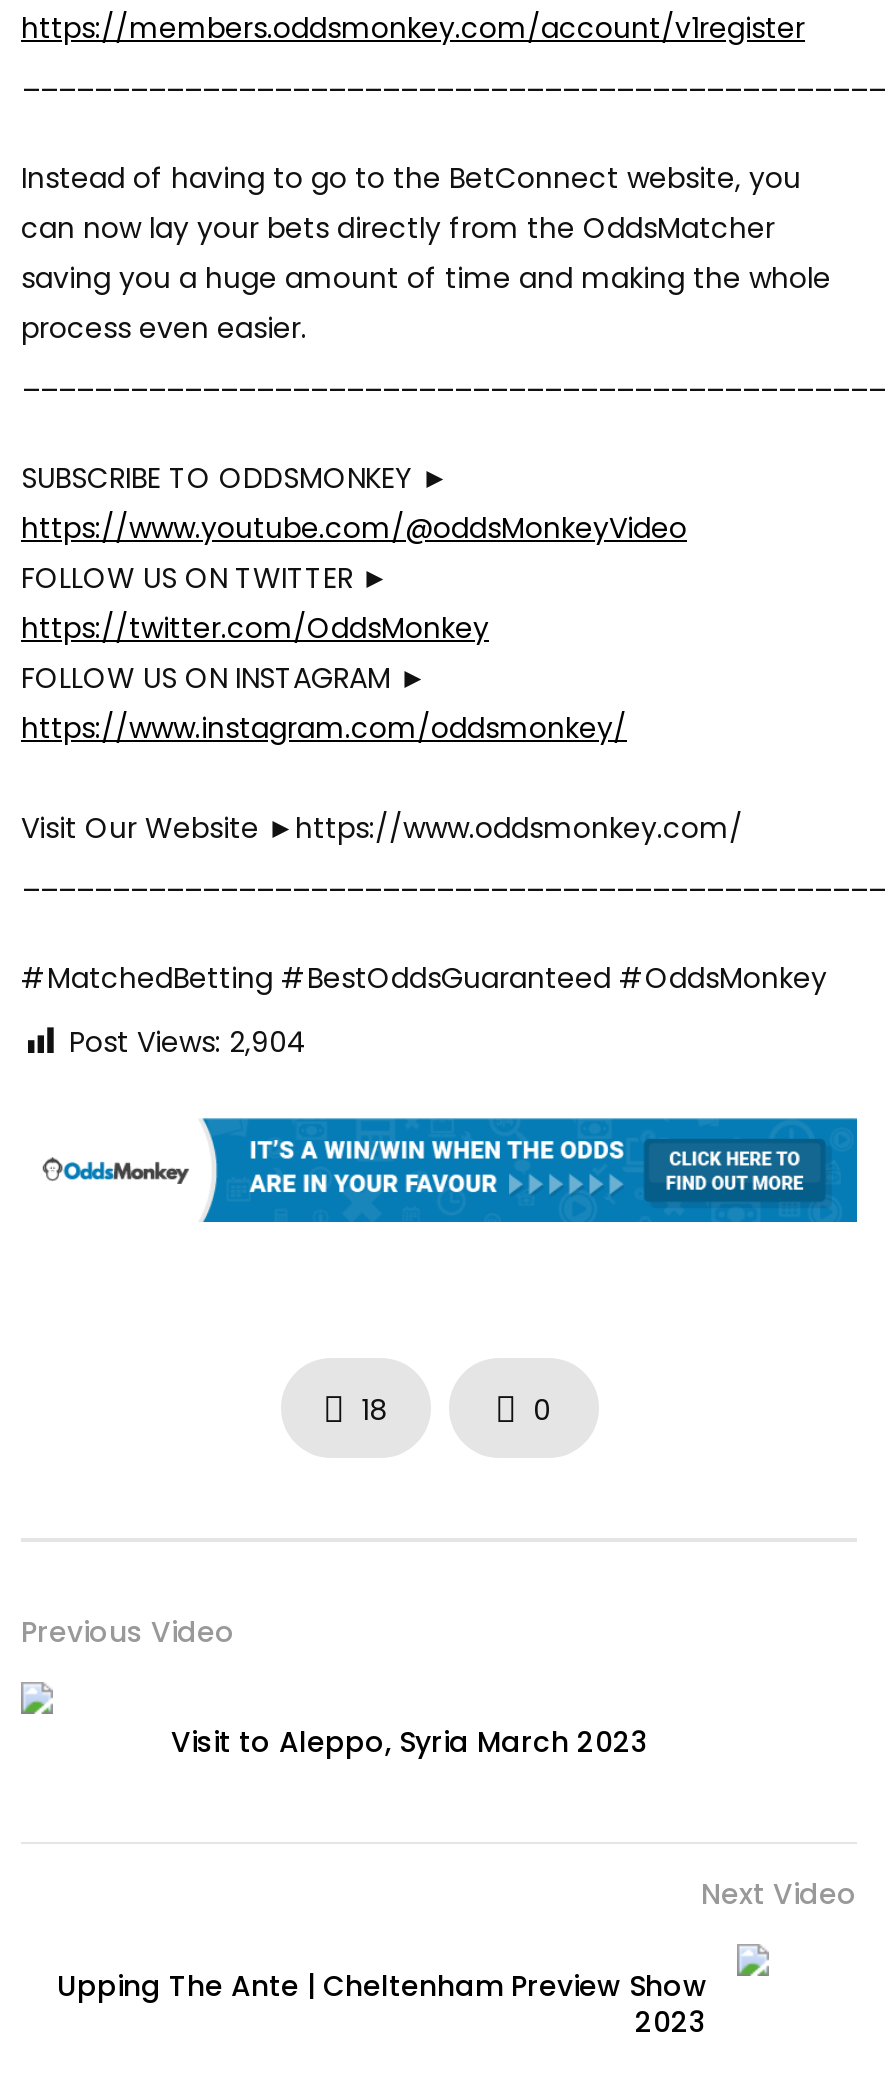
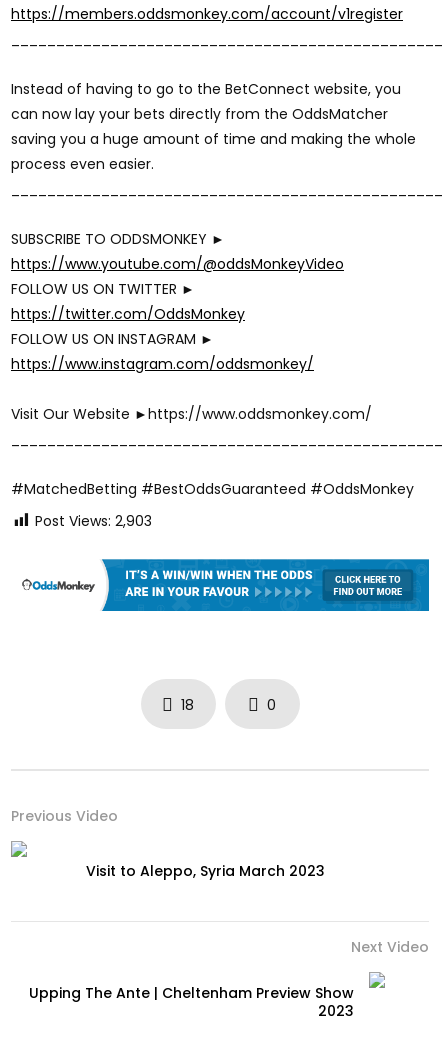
- Post Views: 2,904
+ Post Views: 2,903
